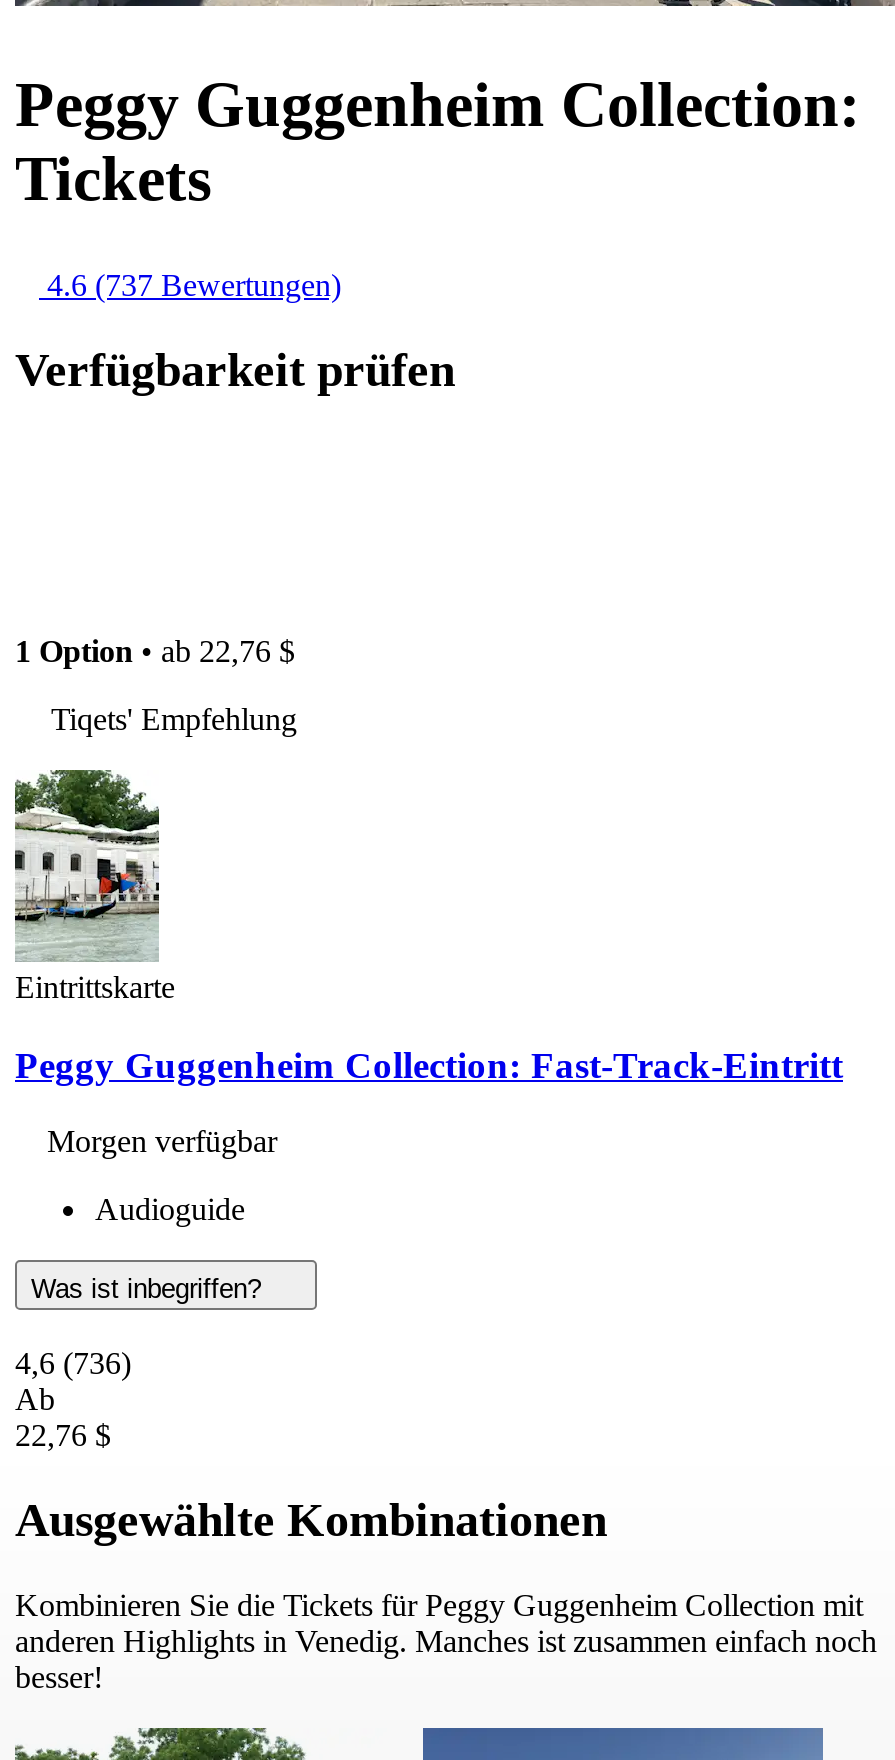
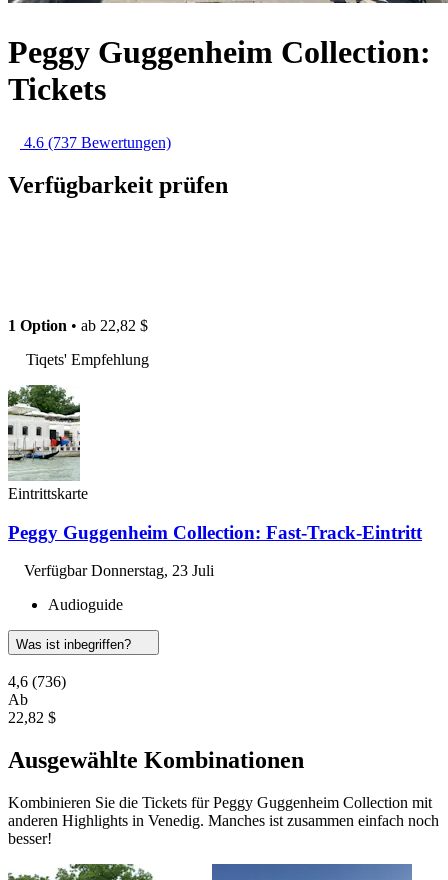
- 1 Option • ab 22,76 $
+ 1 Option • ab 22,82 $

- Morgen verfügbar
+ Verfügbar Donnerstag, 23 Juli

- 22,76 $
+ 22,82 $
